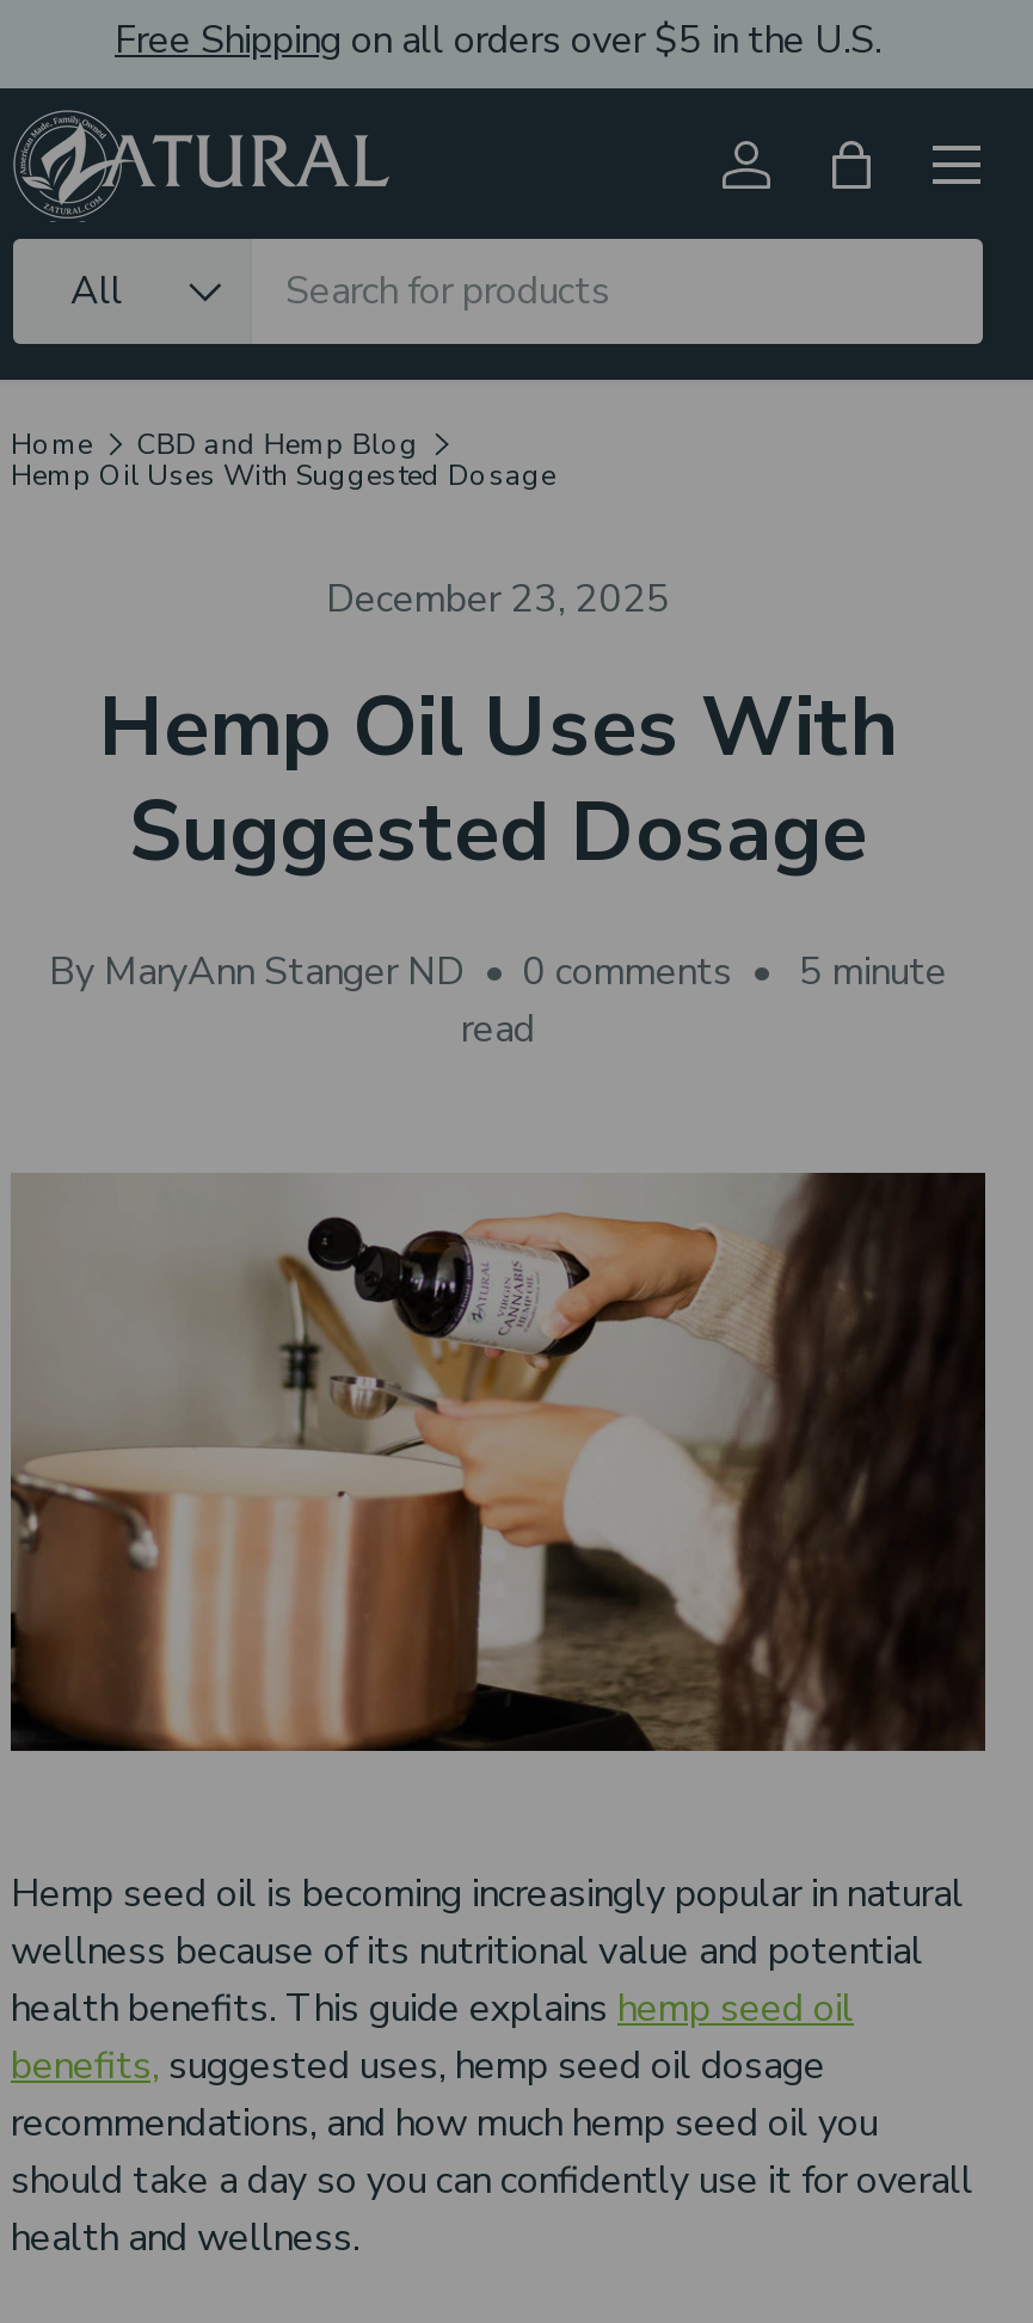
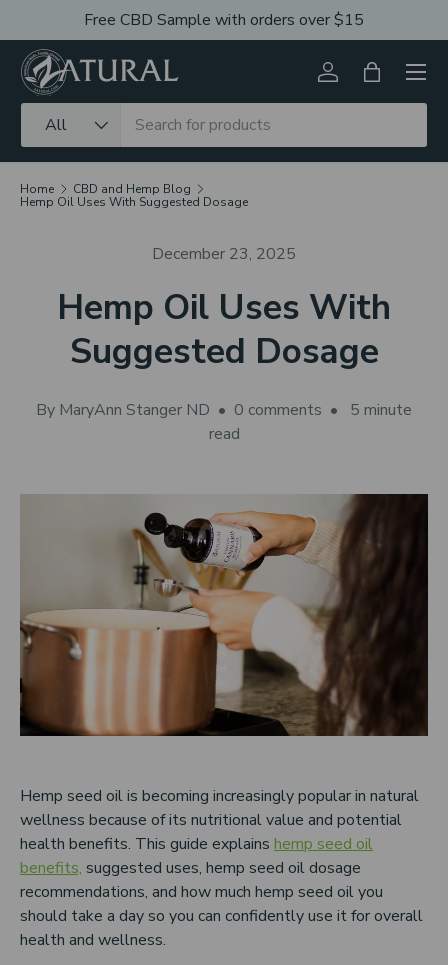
- Free Shipping on all orders over $5 in the U.S.
+ Free CBD Sample with orders over $15
